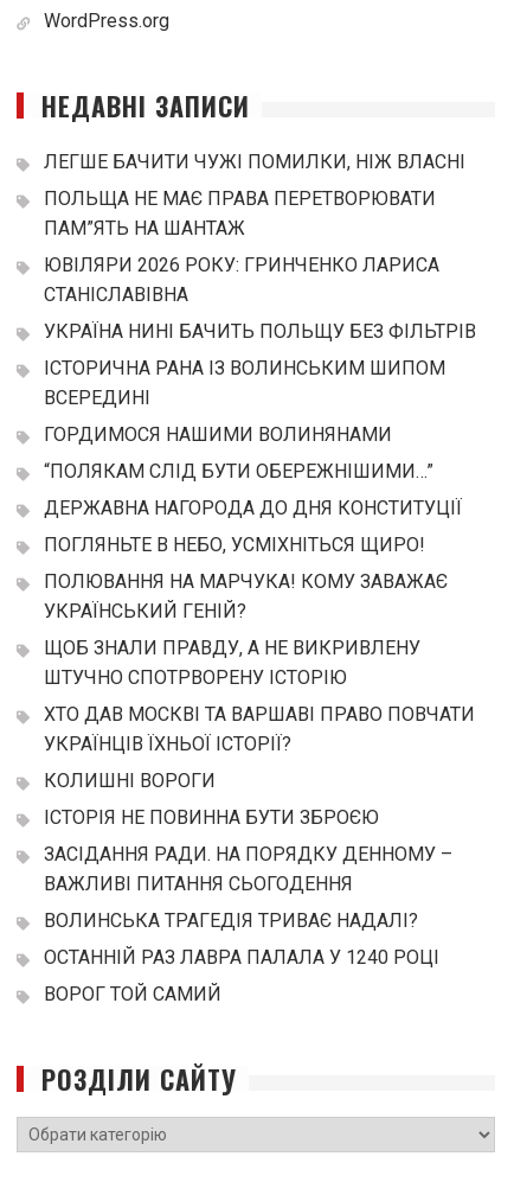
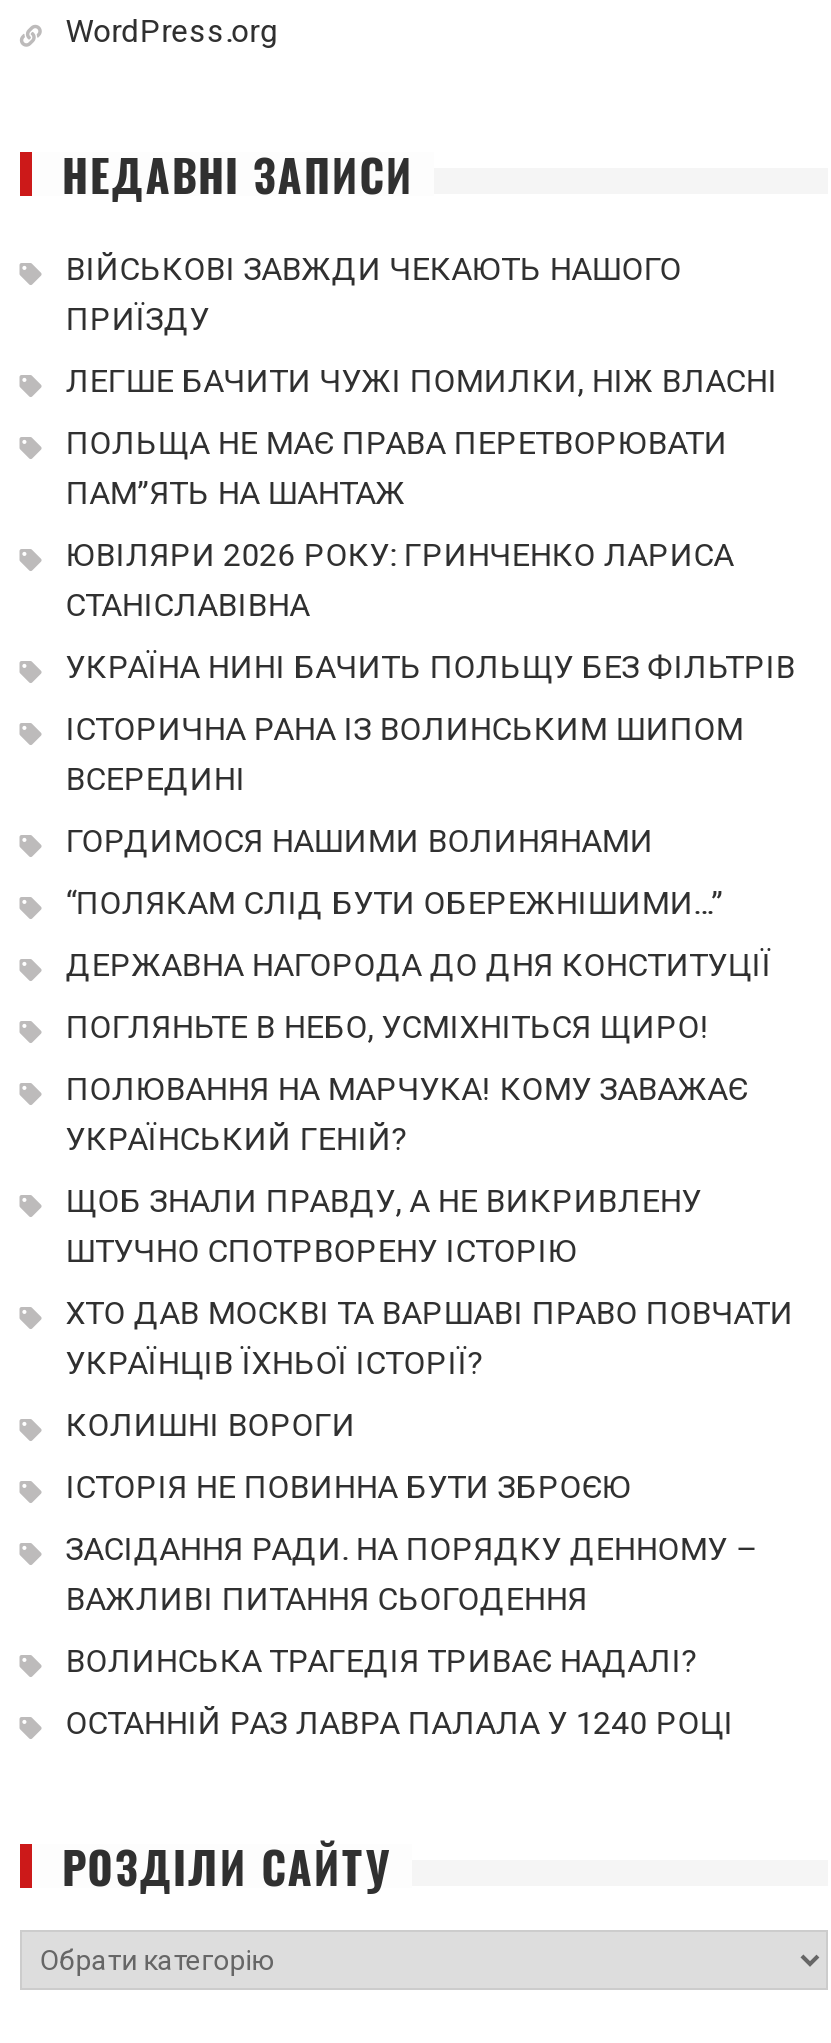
+ ВІЙСЬКОВІ ЗАВЖДИ ЧЕКАЮТЬ НАШОГО
+ ПРИЇЗДУ

moved down: ЛЕГШЕ БАЧИТИ ЧУЖІ ПОМИЛКИ, НІЖ ВЛАСНІ | ПОЛЬЩА НЕ МАЄ ПРАВА ПЕРЕТВОРЮВАТИ | ПАМ”ЯТЬ НА ШАНТАЖ | ... | ВОЛИНСЬКА ТРАГЕДІЯ ТРИВАЄ НАДАЛІ? | ОСТАННІЙ РАЗ ЛАВРА ПАЛАЛА У 1240 РОЦІ

- ВОРОГ ТОЙ САМИЙ
